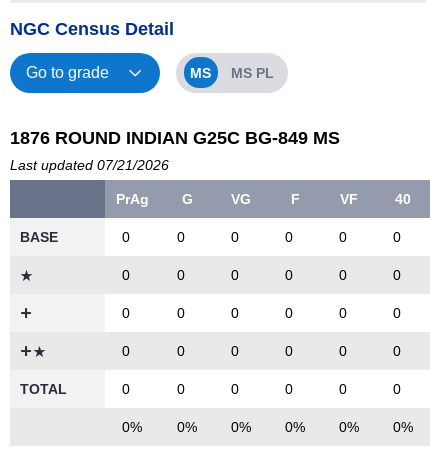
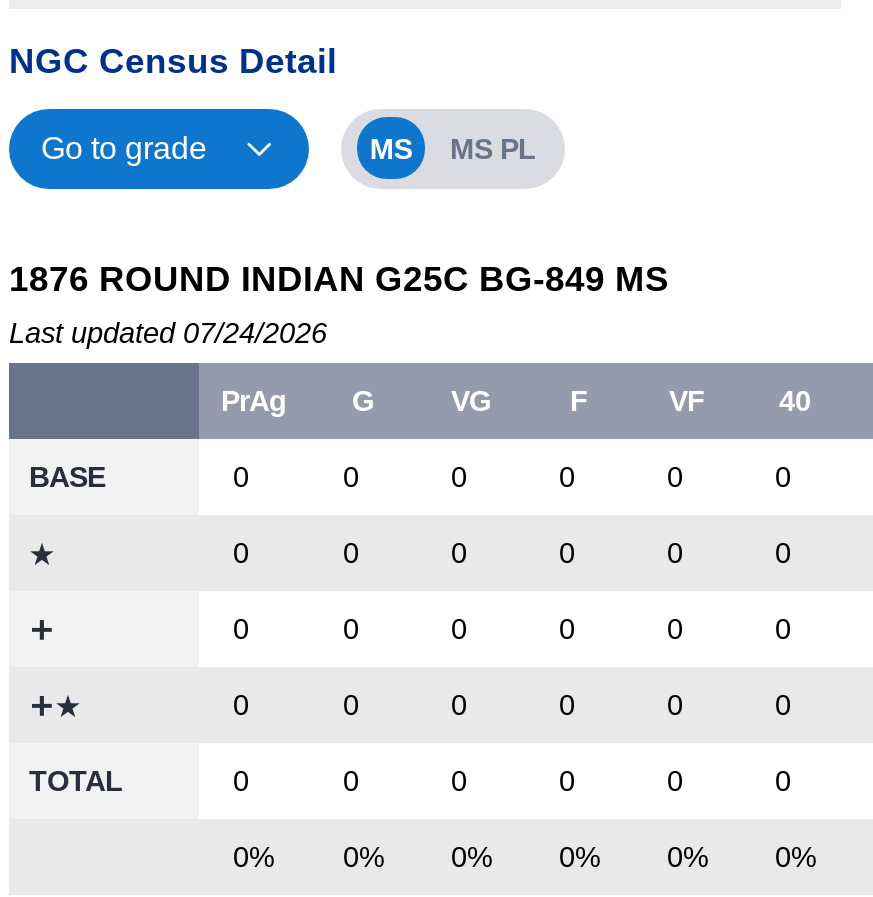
- Last updated 07/21/2026
+ Last updated 07/24/2026
